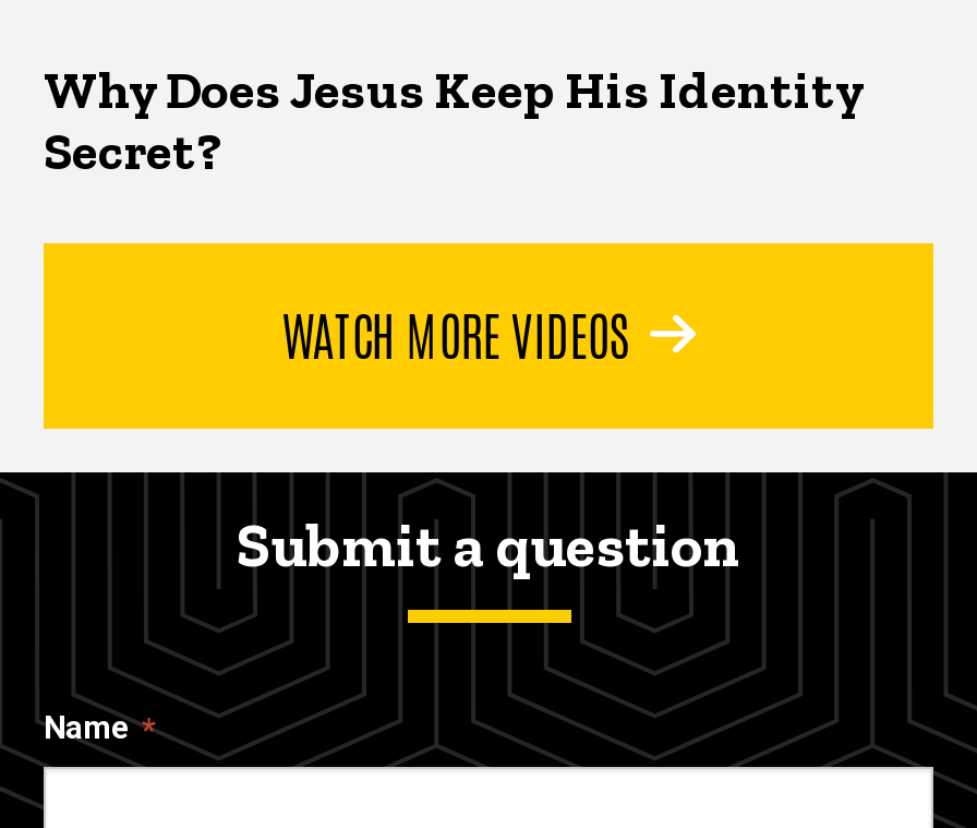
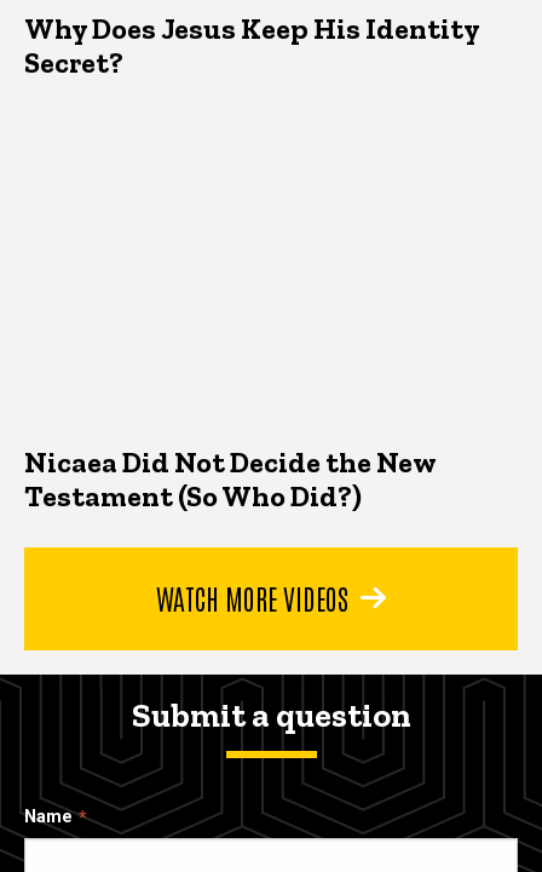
+ Nicaea Did Not Decide the New
+ Testament (So Who Did?)
